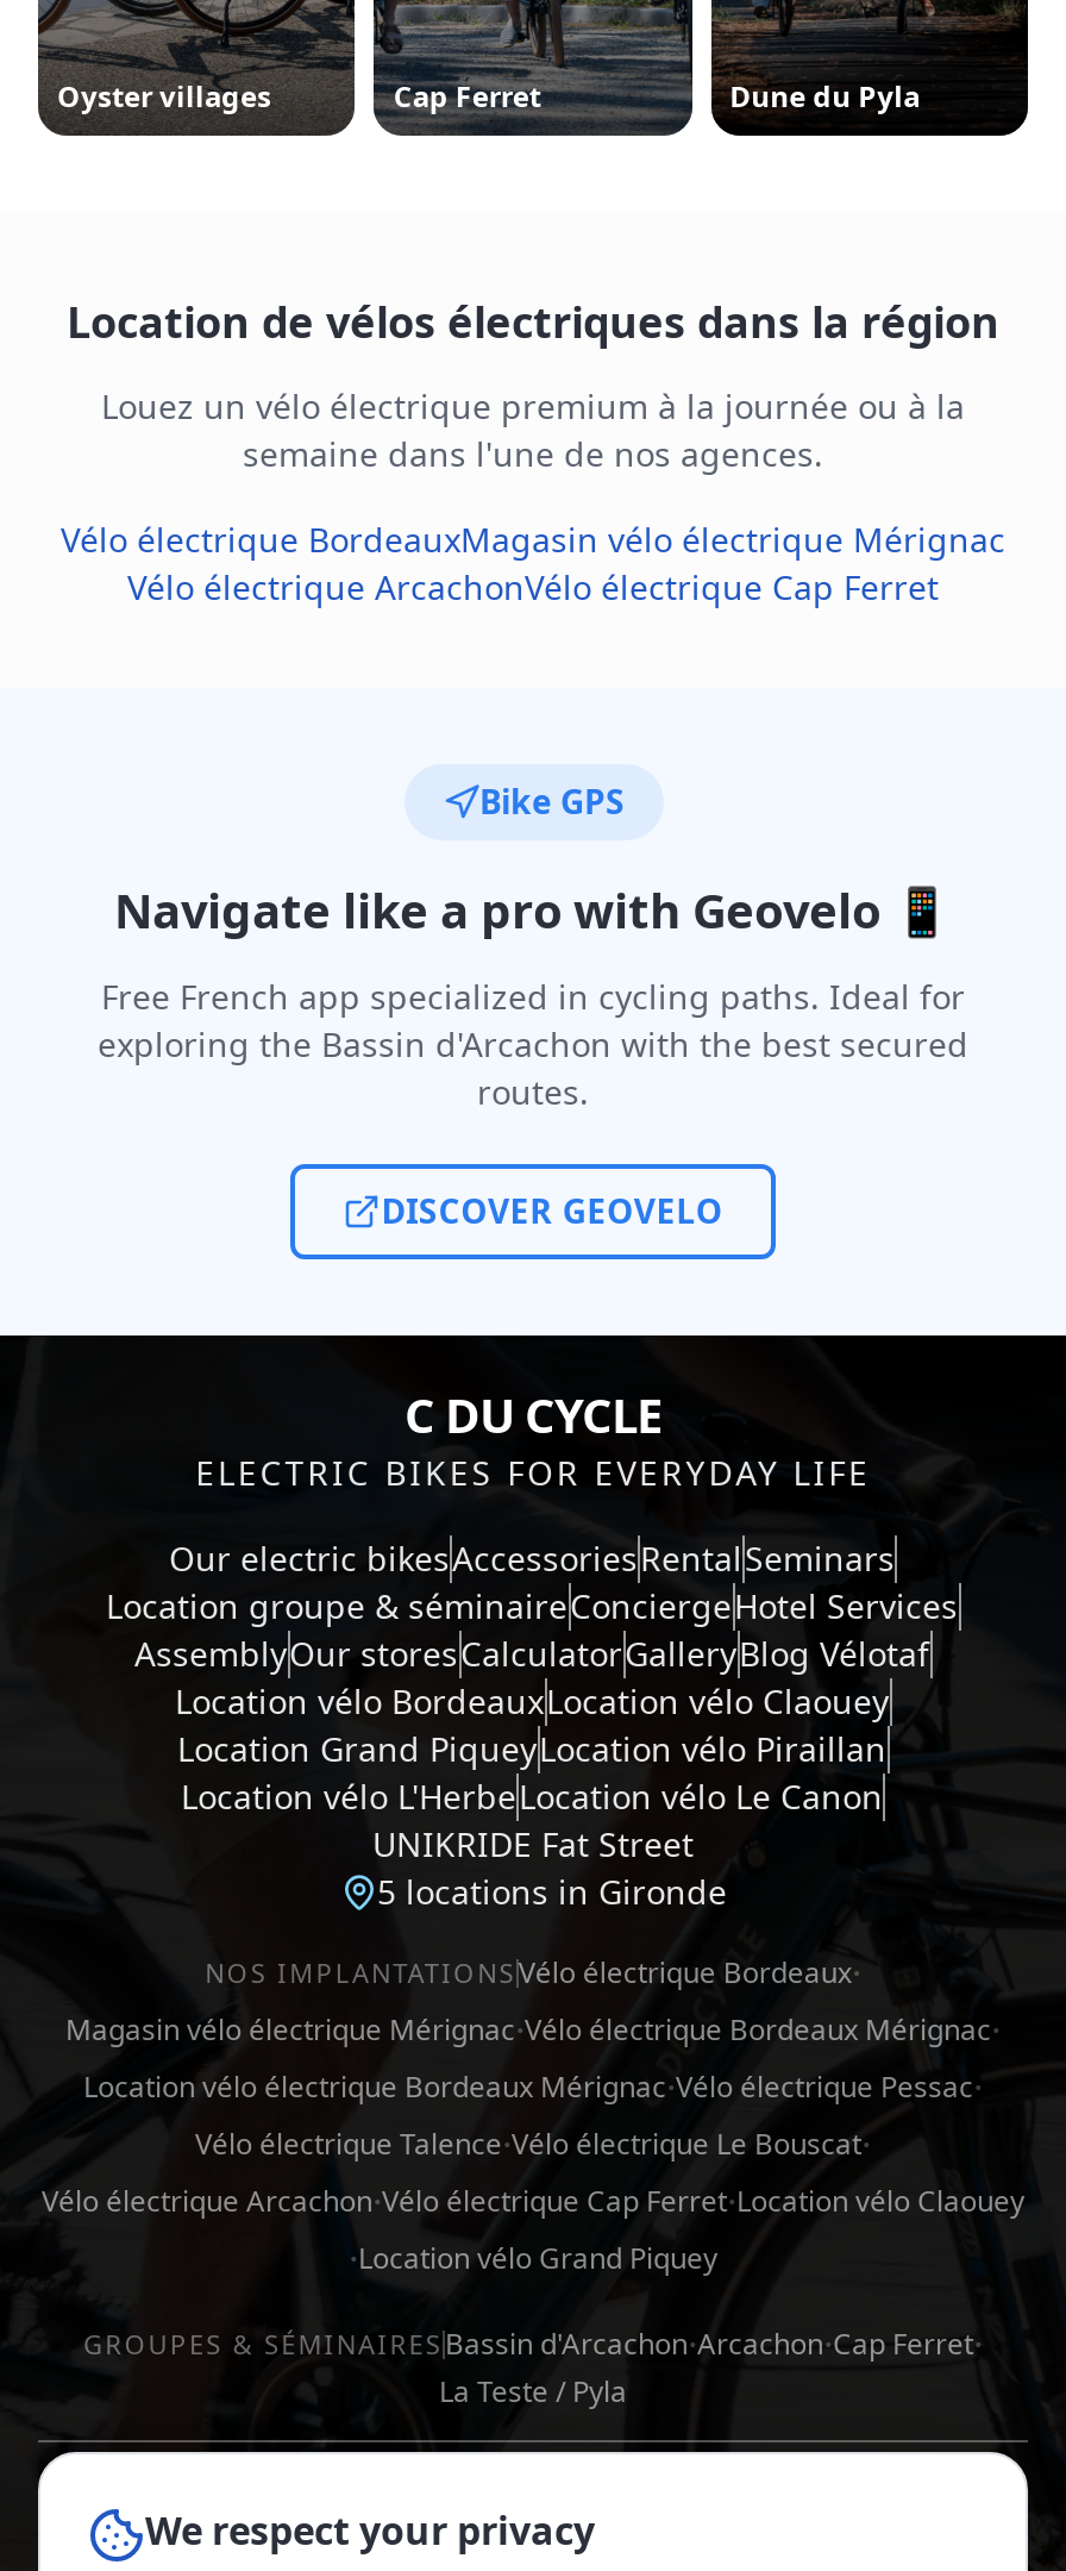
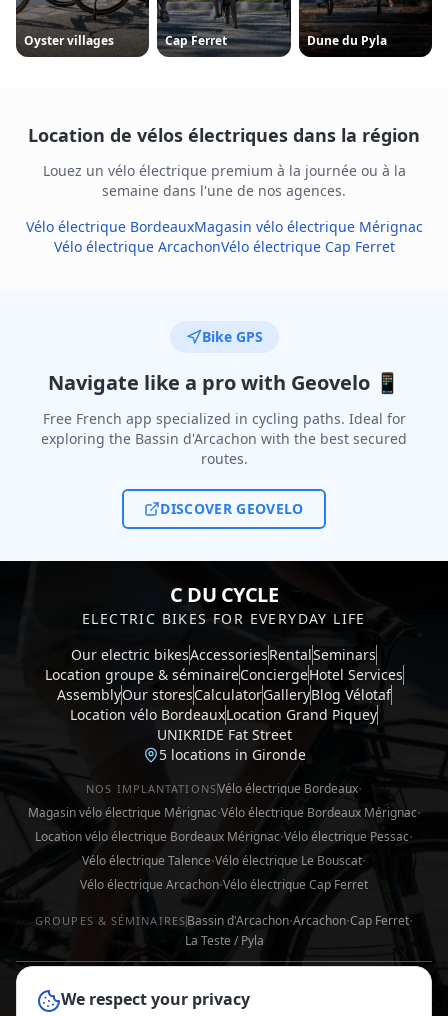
- Location vélo BordeauxLocation vélo Claouey
- Location Grand PiqueyLocation vélo Piraillan
- Location vélo L'HerbeLocation vélo Le Canon
+ Location vélo Bordeaux Location Grand Piquey

- Vélo électrique Arcachon·Vélo électrique Cap Ferret·Location vélo Claouey
- ·Location vélo Grand Piquey
+ Vélo électrique Arcachon·Vélo électrique Cap Ferret
